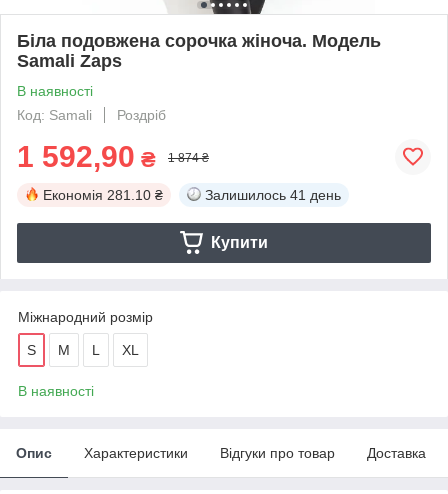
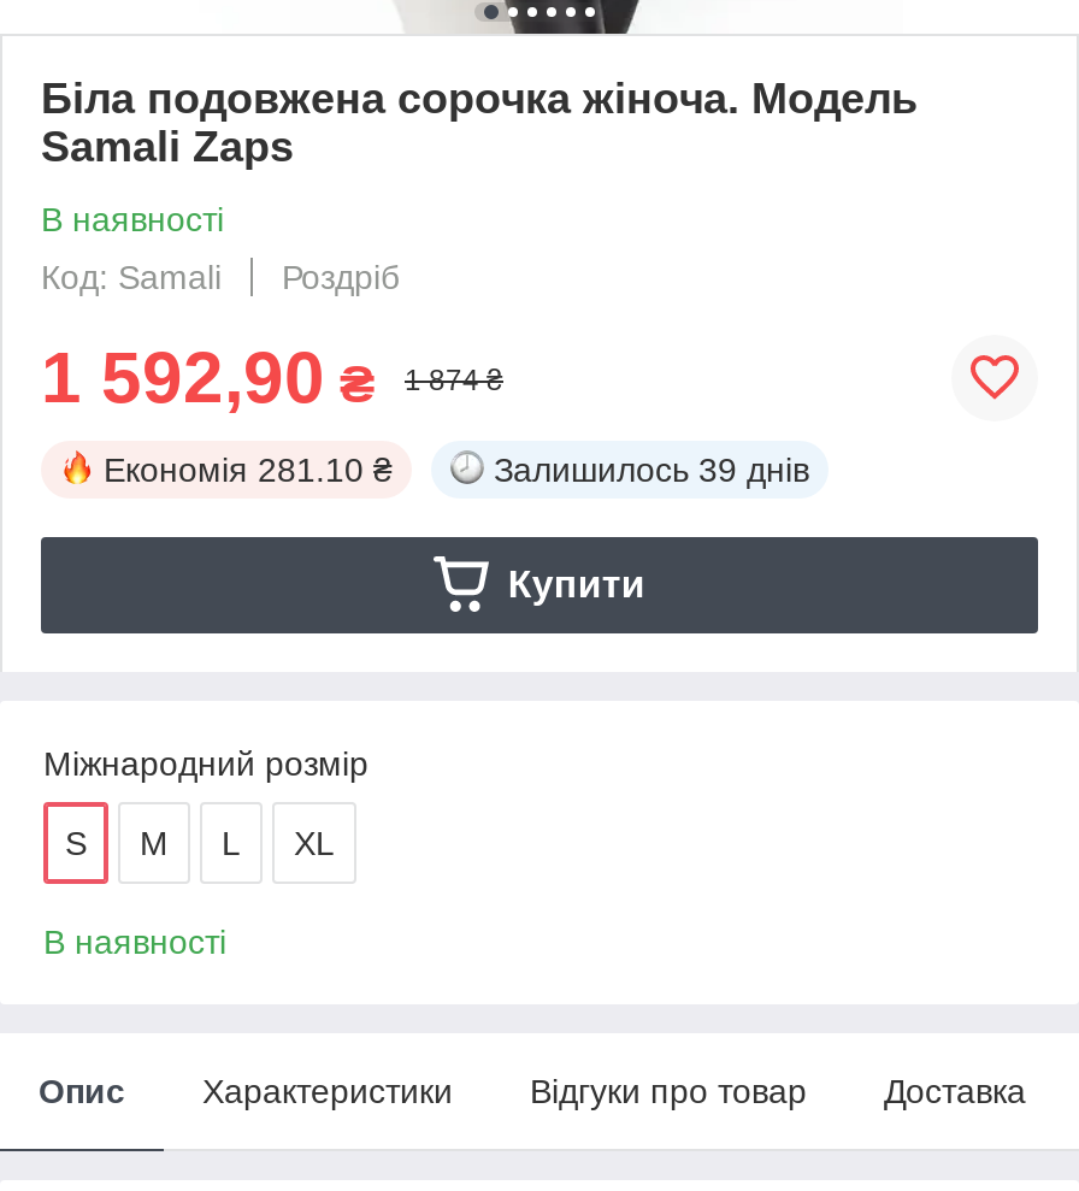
- Залишилось 41 день
+ Залишилось 39 днів
